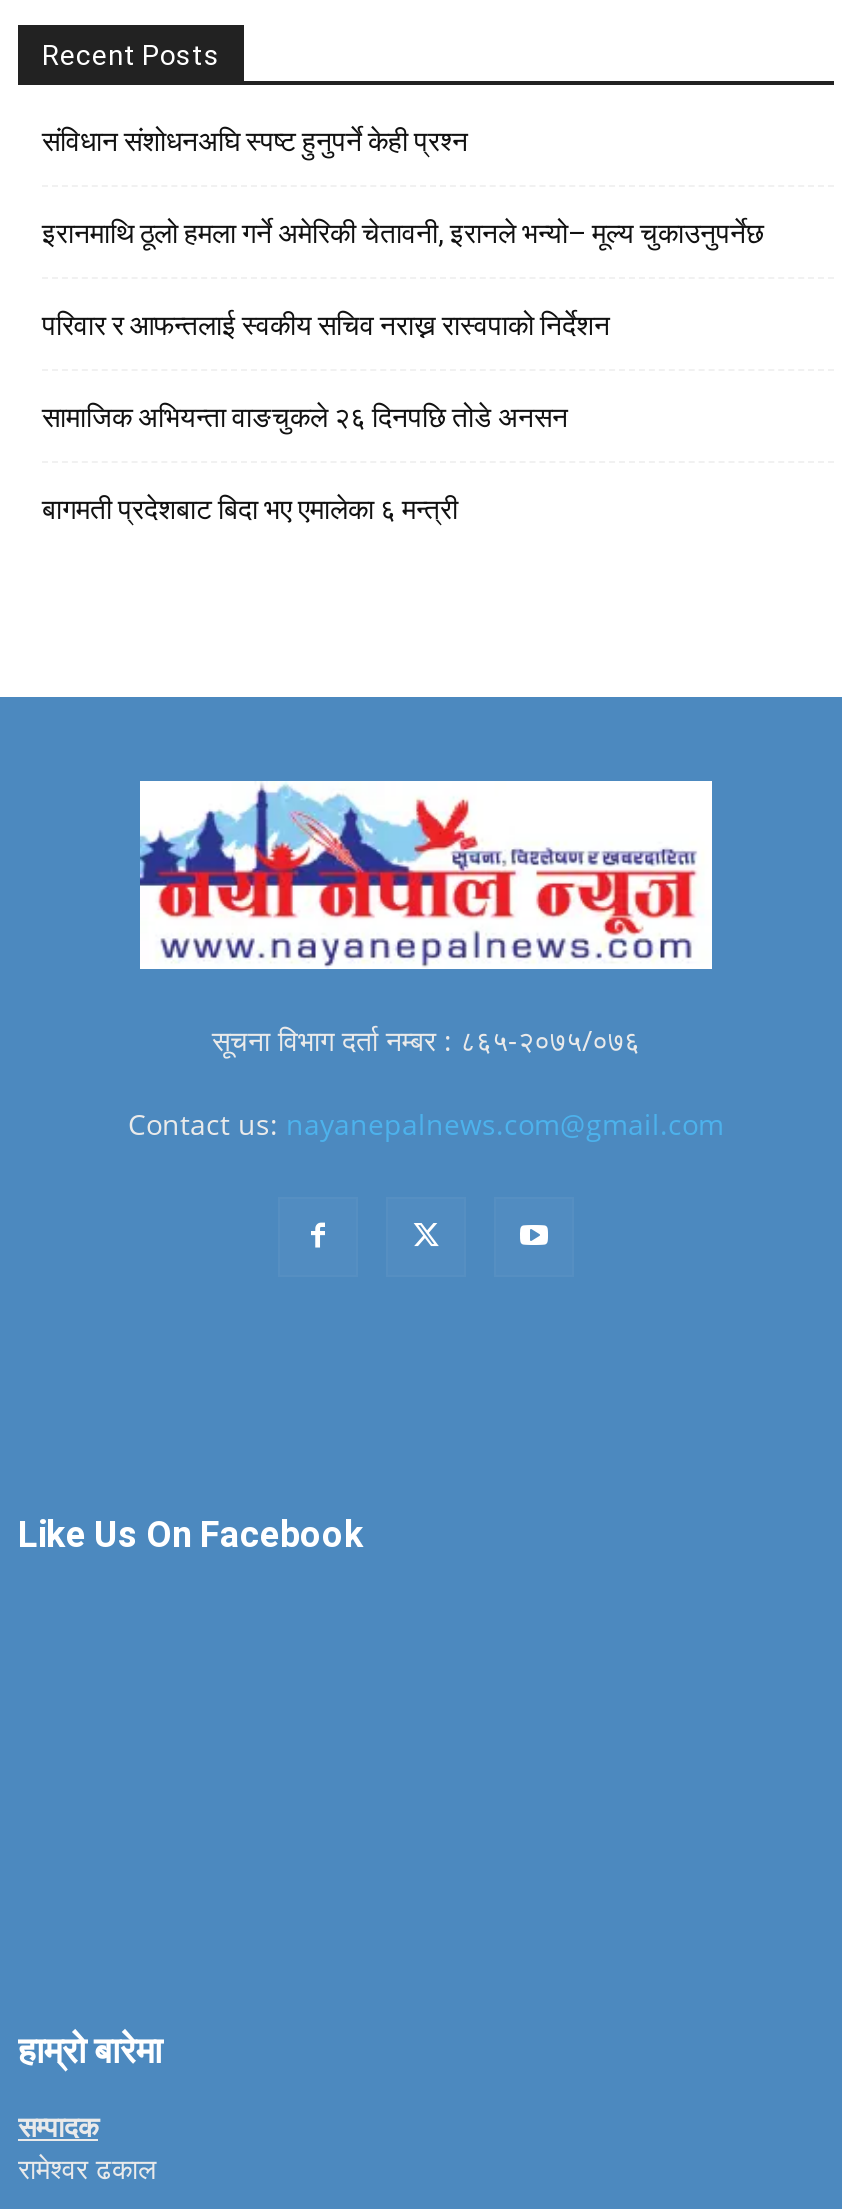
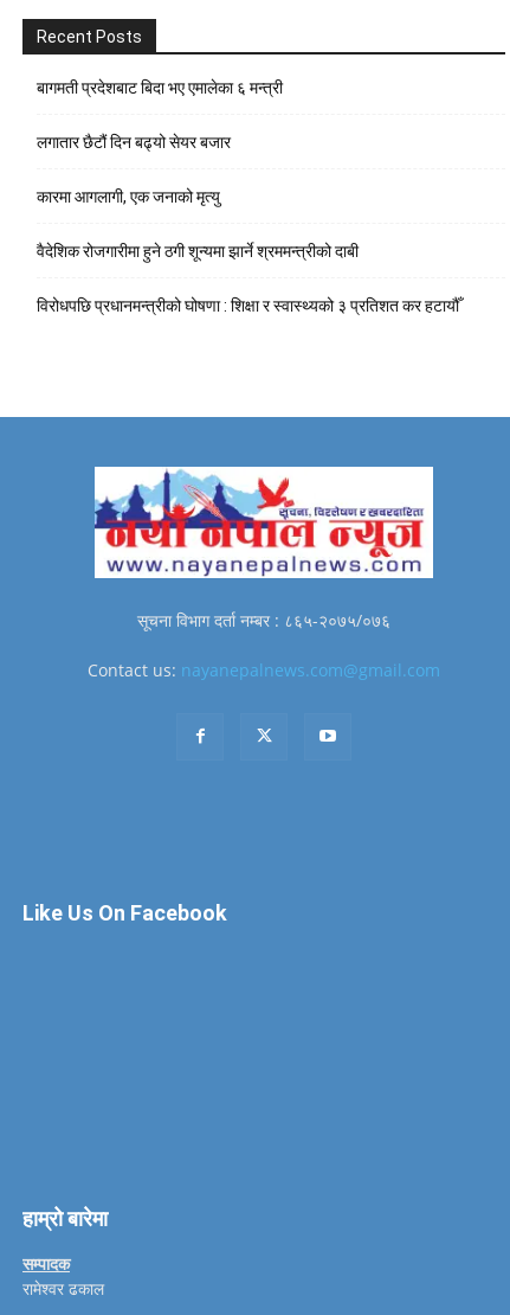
- संविधान संशोधनअघि स्पष्ट हुनुपर्ने केही प्रश्न
- इरानमाथि ठूलो हमला गर्ने अमेरिकी चेतावनी, इरानले भन्यो– मूल्य चुकाउनुपर्नेछ
- परिवार र आफन्तलाई स्वकीय सचिव नराख्न रास्वपाको निर्देशन
- सामाजिक अभियन्ता वाङचुकले २६ दिनपछि तोडे अनसन

moved up: बागमती प्रदेशबाट बिदा भए एमालेका ६ मन्त्री

+ लगातार छैटौं दिन बढ्यो सेयर बजार
+ कारमा आगलागी, एक जनाको मृत्यु
+ वैदेशिक रोजगारीमा हुने ठगी शून्यमा झार्ने श्रममन्त्रीको दाबी
+ विरोधपछि प्रधानमन्त्रीको घोषणा : शिक्षा र स्वास्थ्यको ३ प्रतिशत कर हटायौँ
